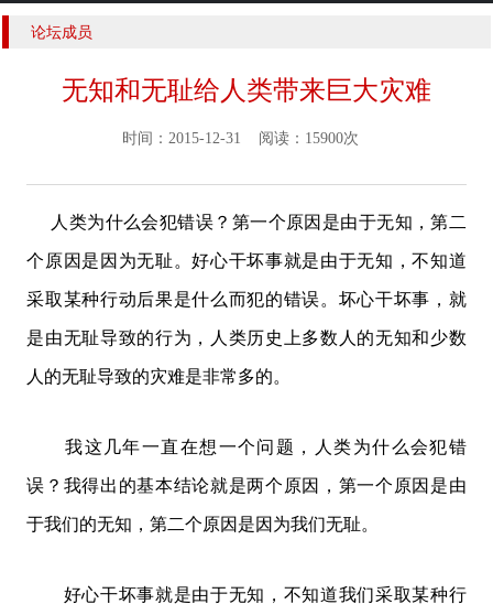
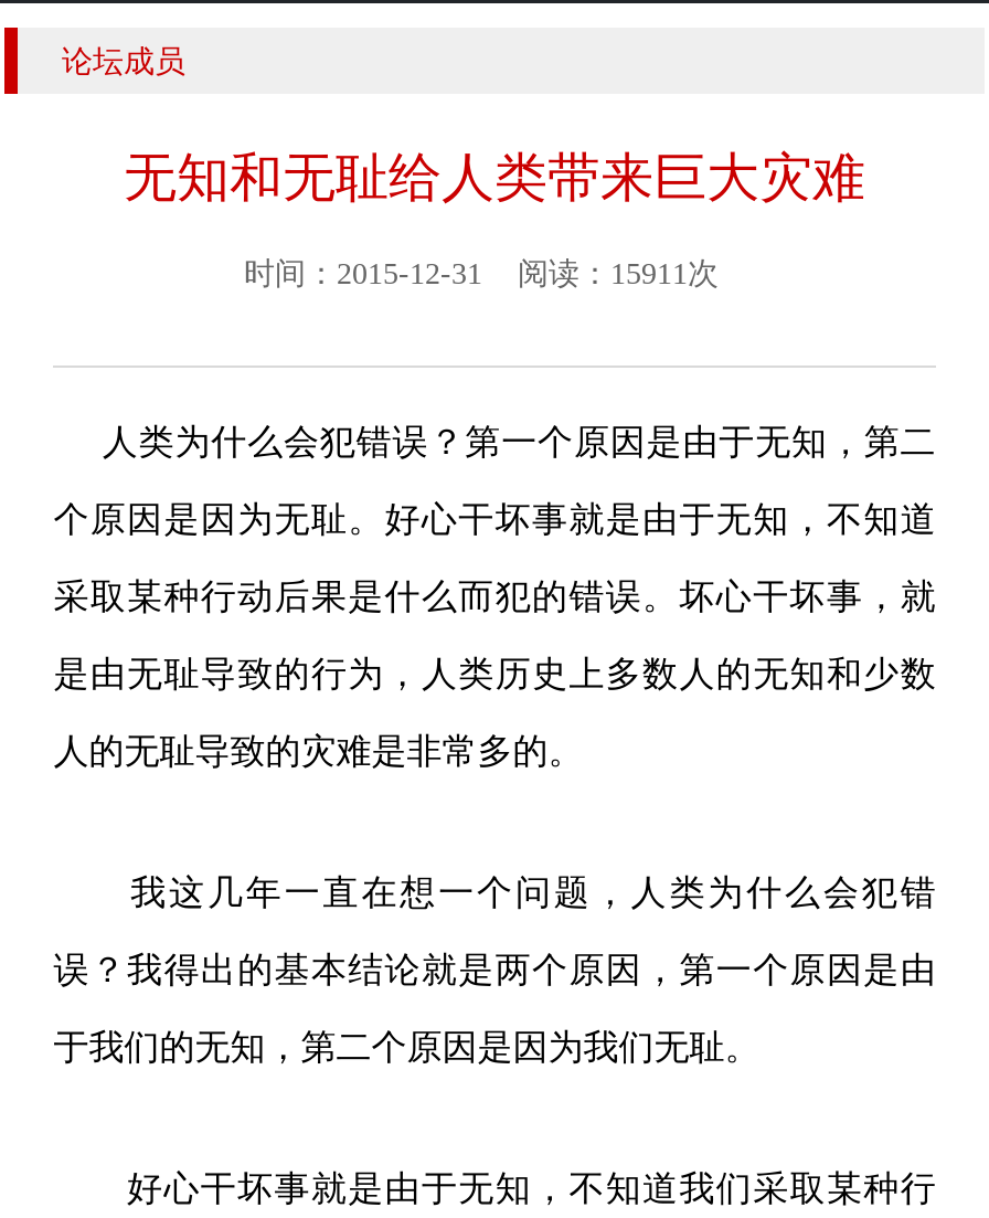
- 时间：2015-12-31 阅读：15900次
+ 时间：2015-12-31 阅读：15911次
